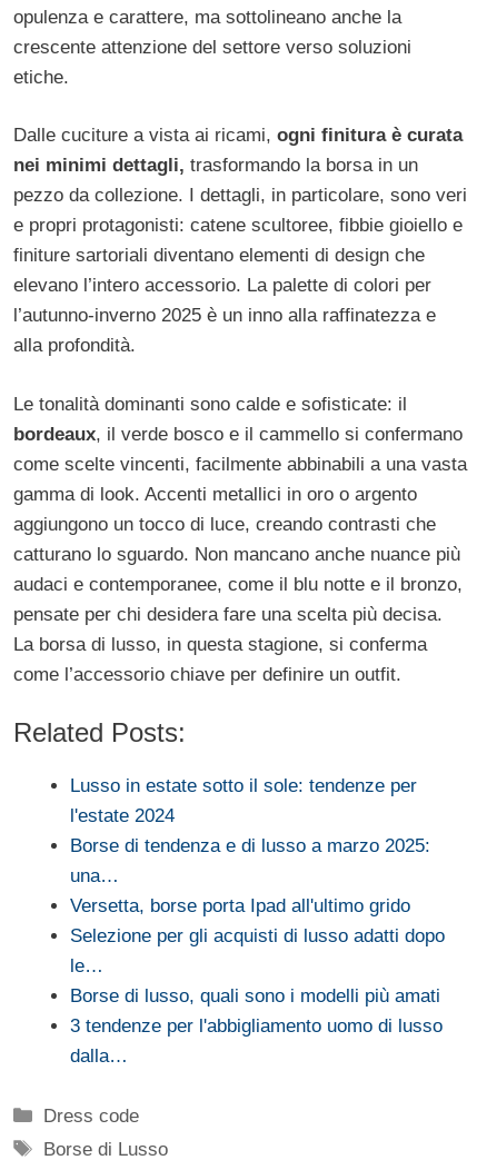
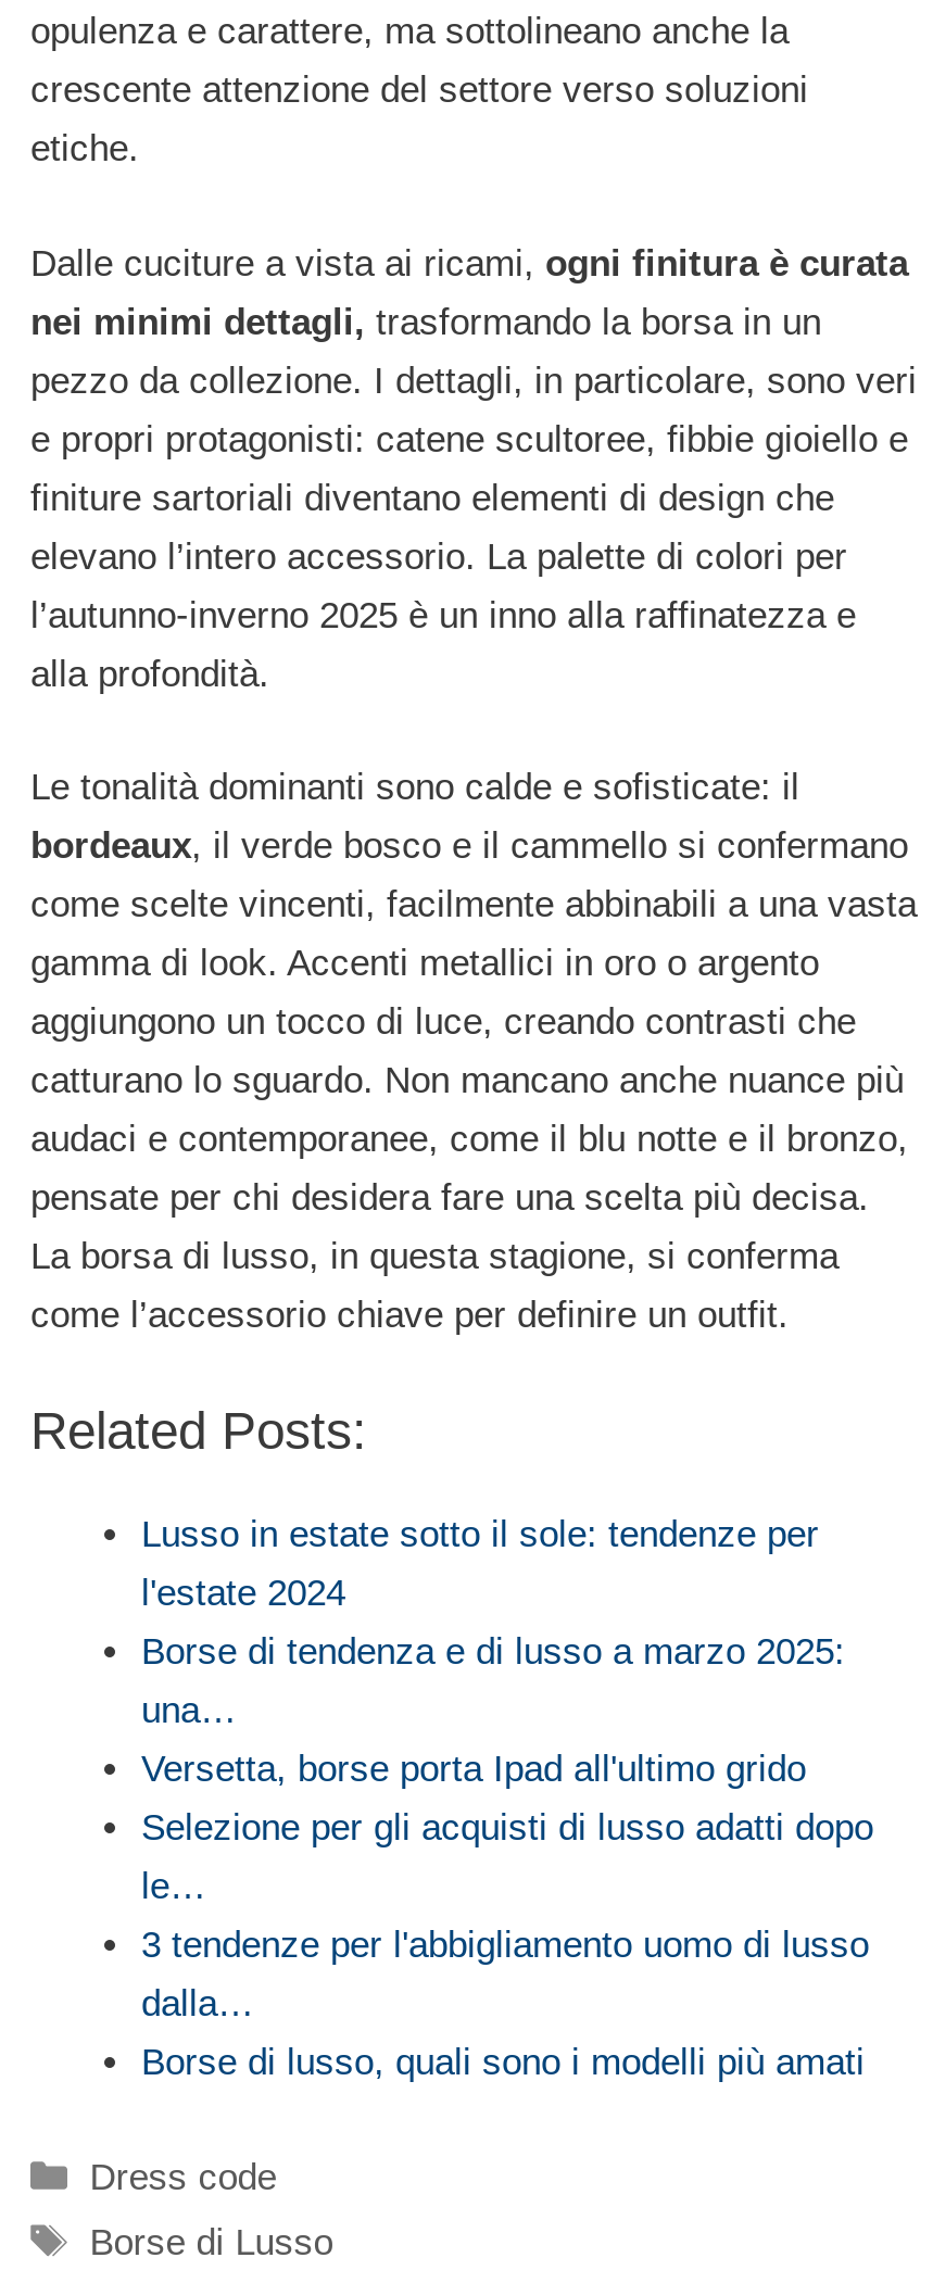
moved down: Borse di lusso, quali sono i modelli più amati

moved up: 3 tendenze per l'abbigliamento uomo di lusso | dalla…
